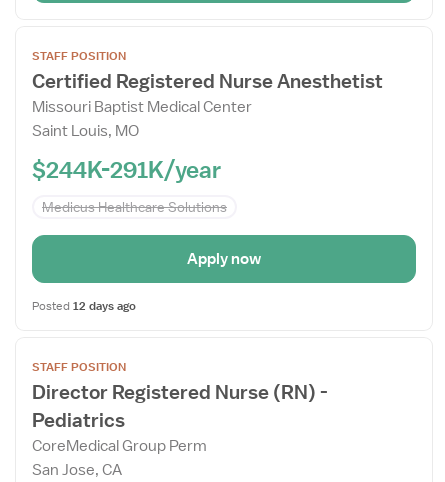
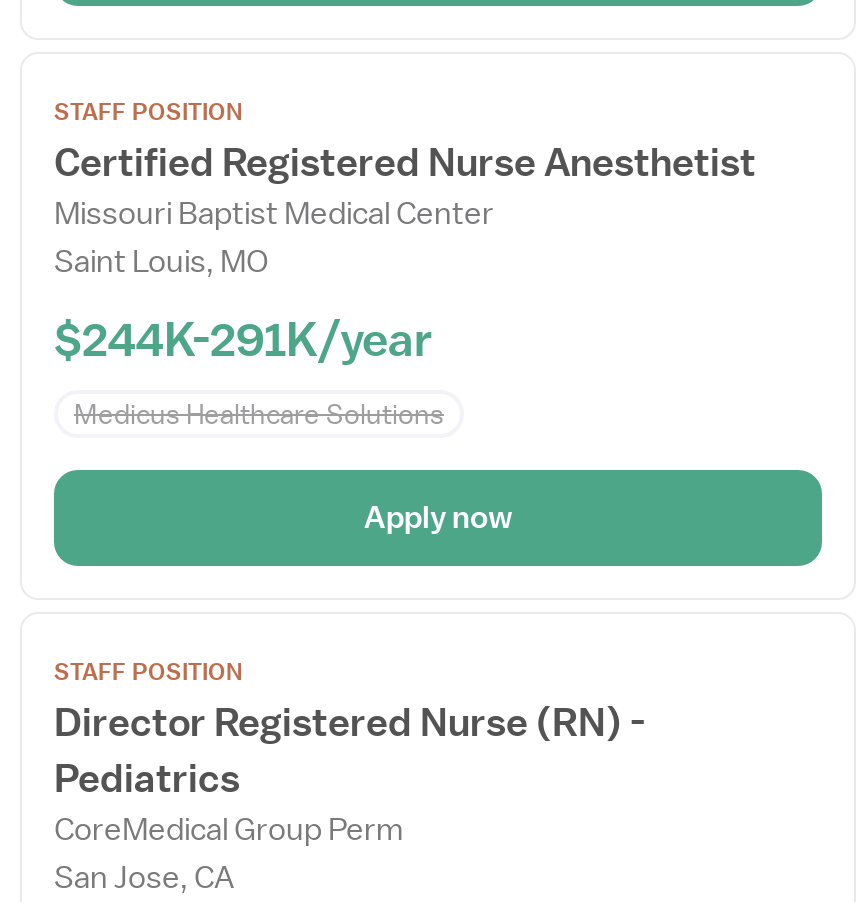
- Posted 12 days ago
